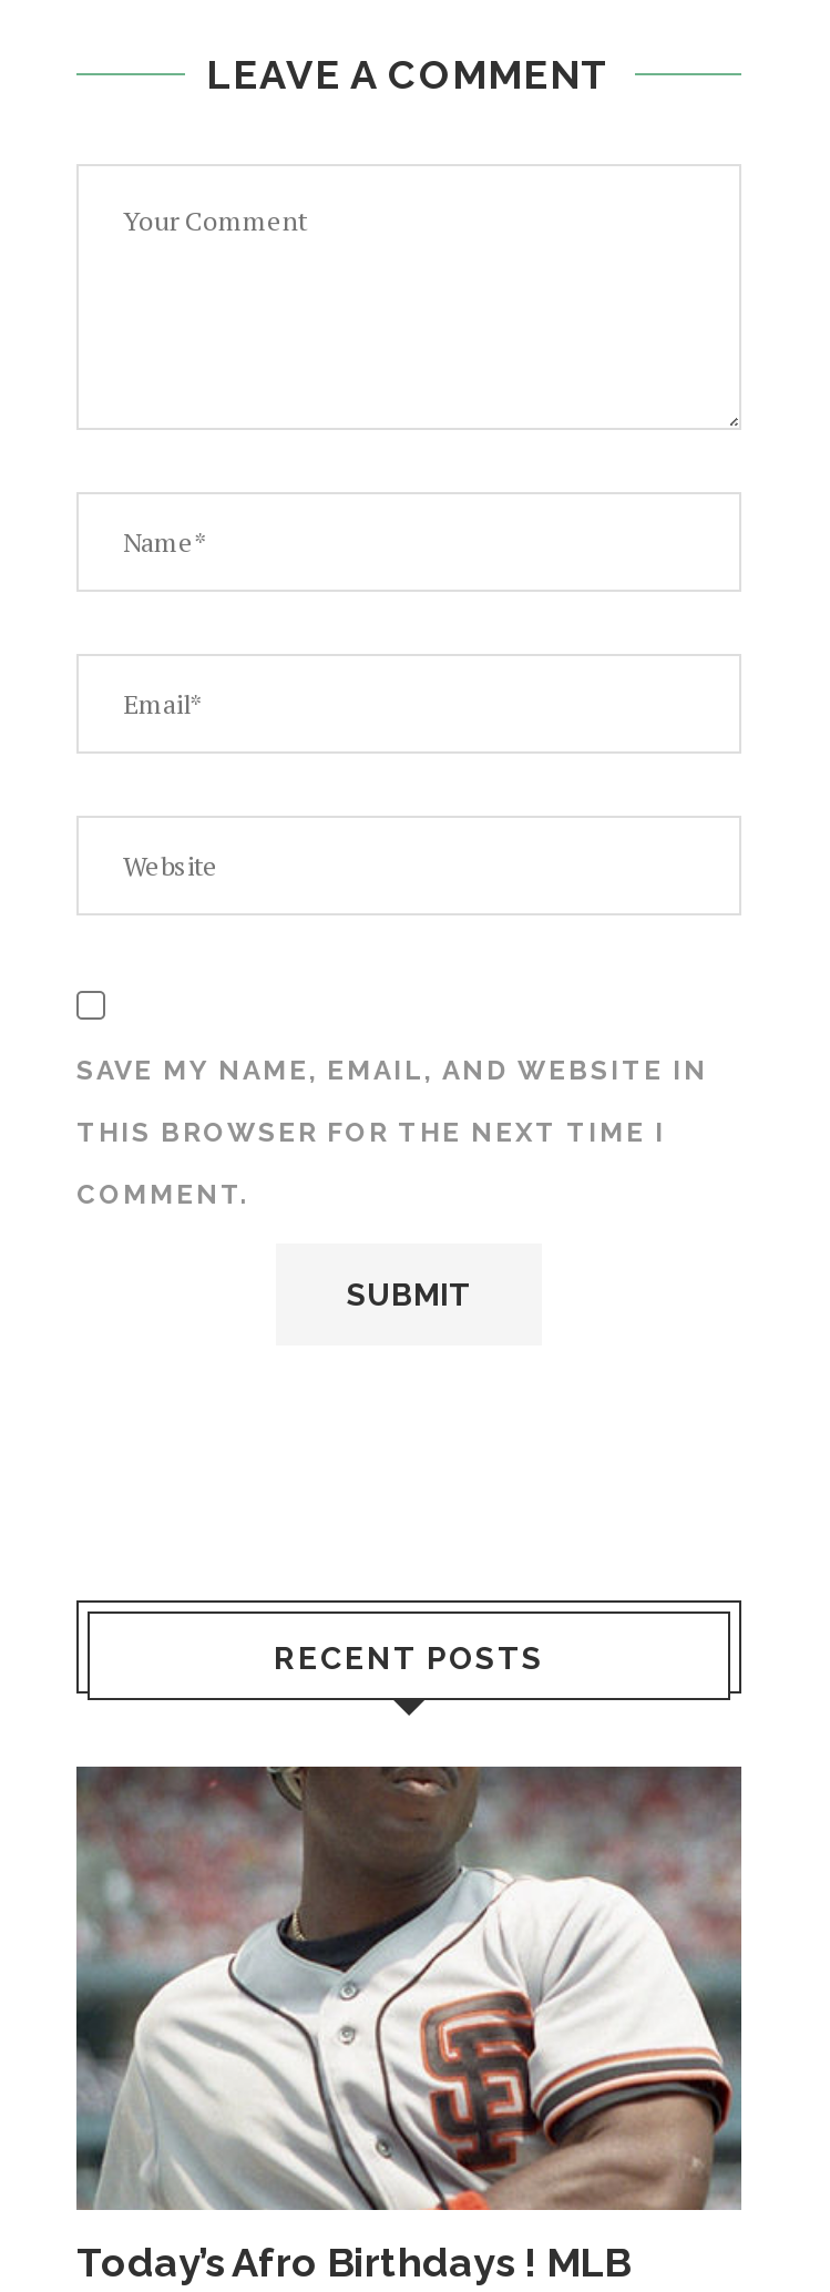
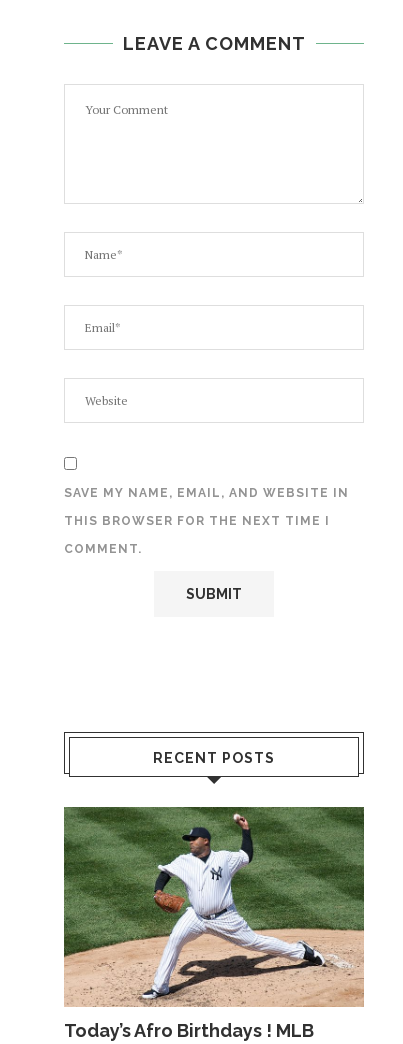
- [image]
+ [image]
